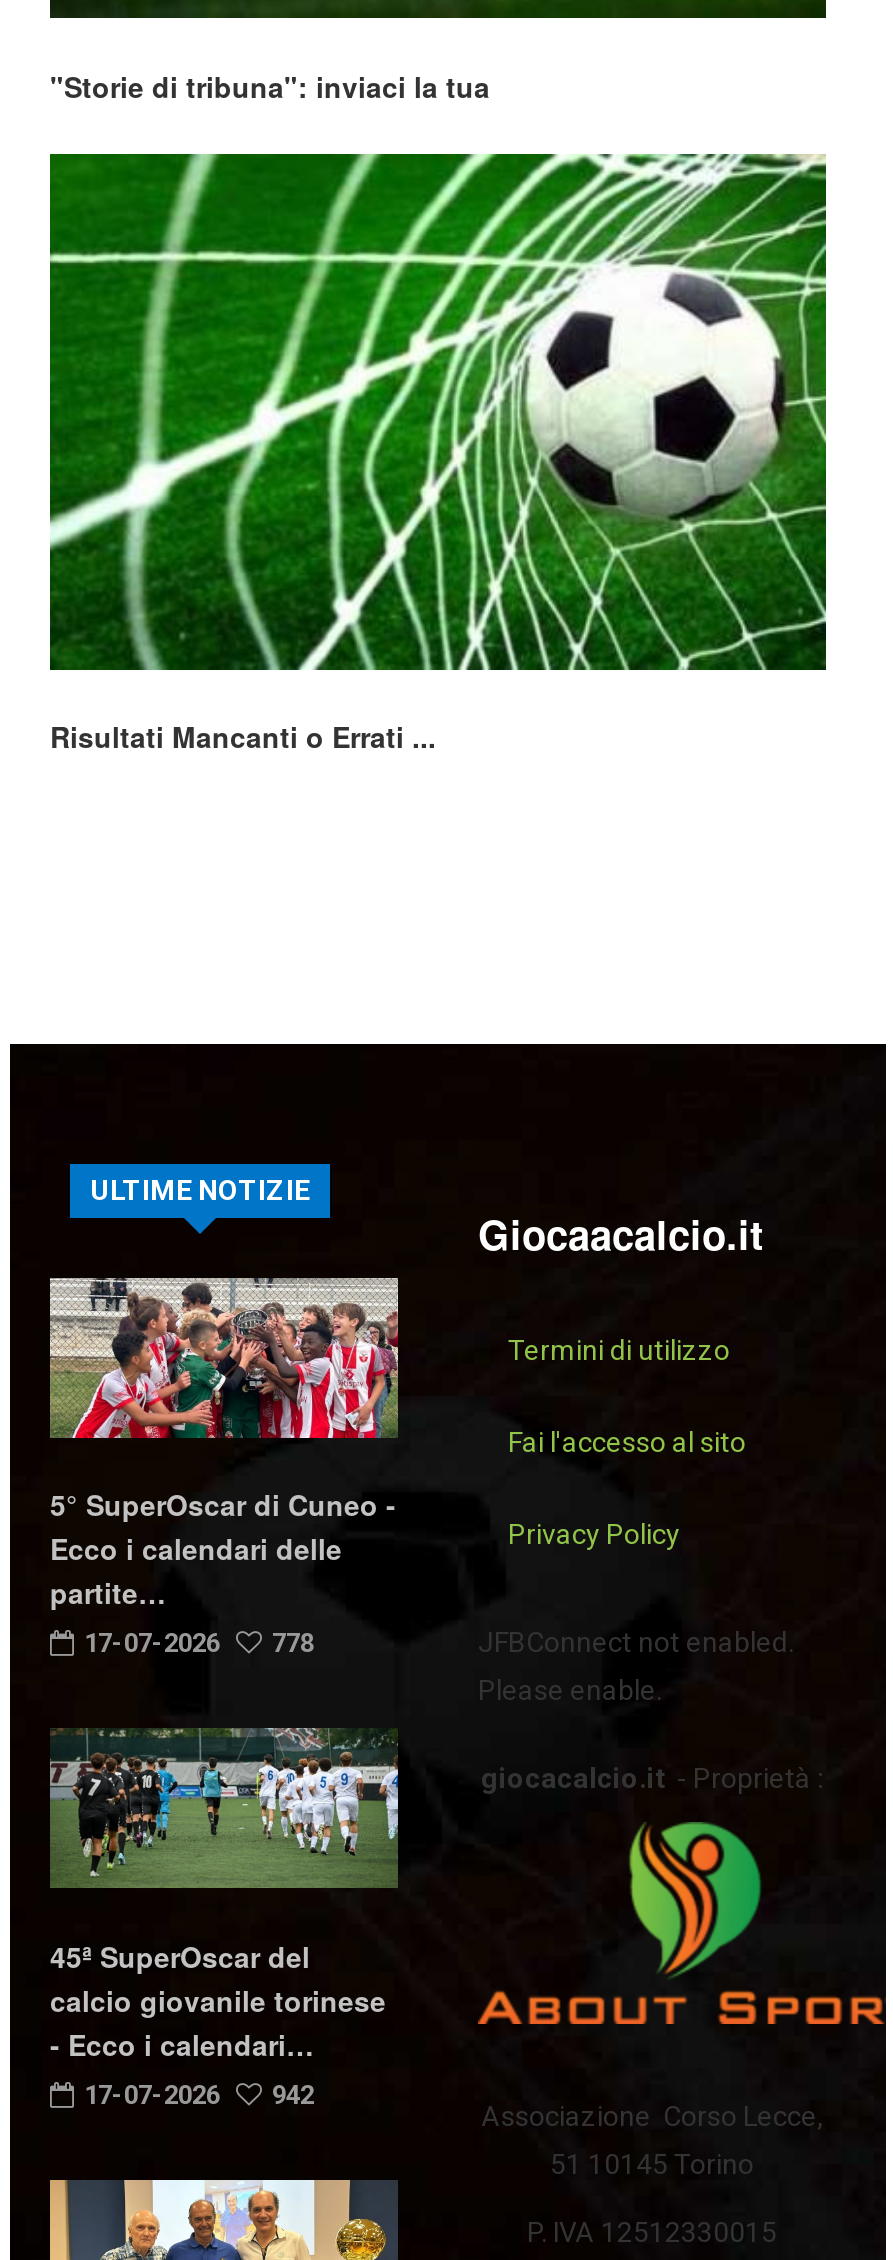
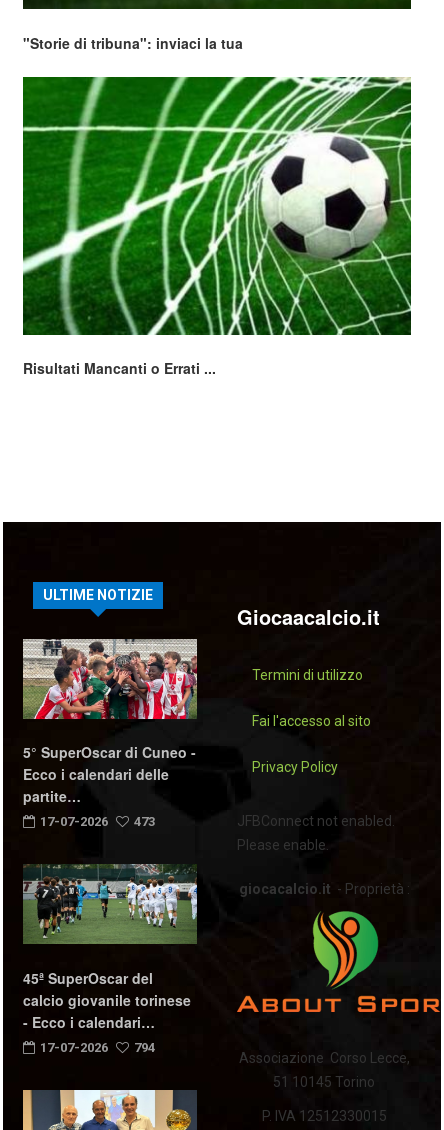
- 17-07-2026 778
+ 17-07-2026 473

- 17-07-2026 942
+ 17-07-2026 794
